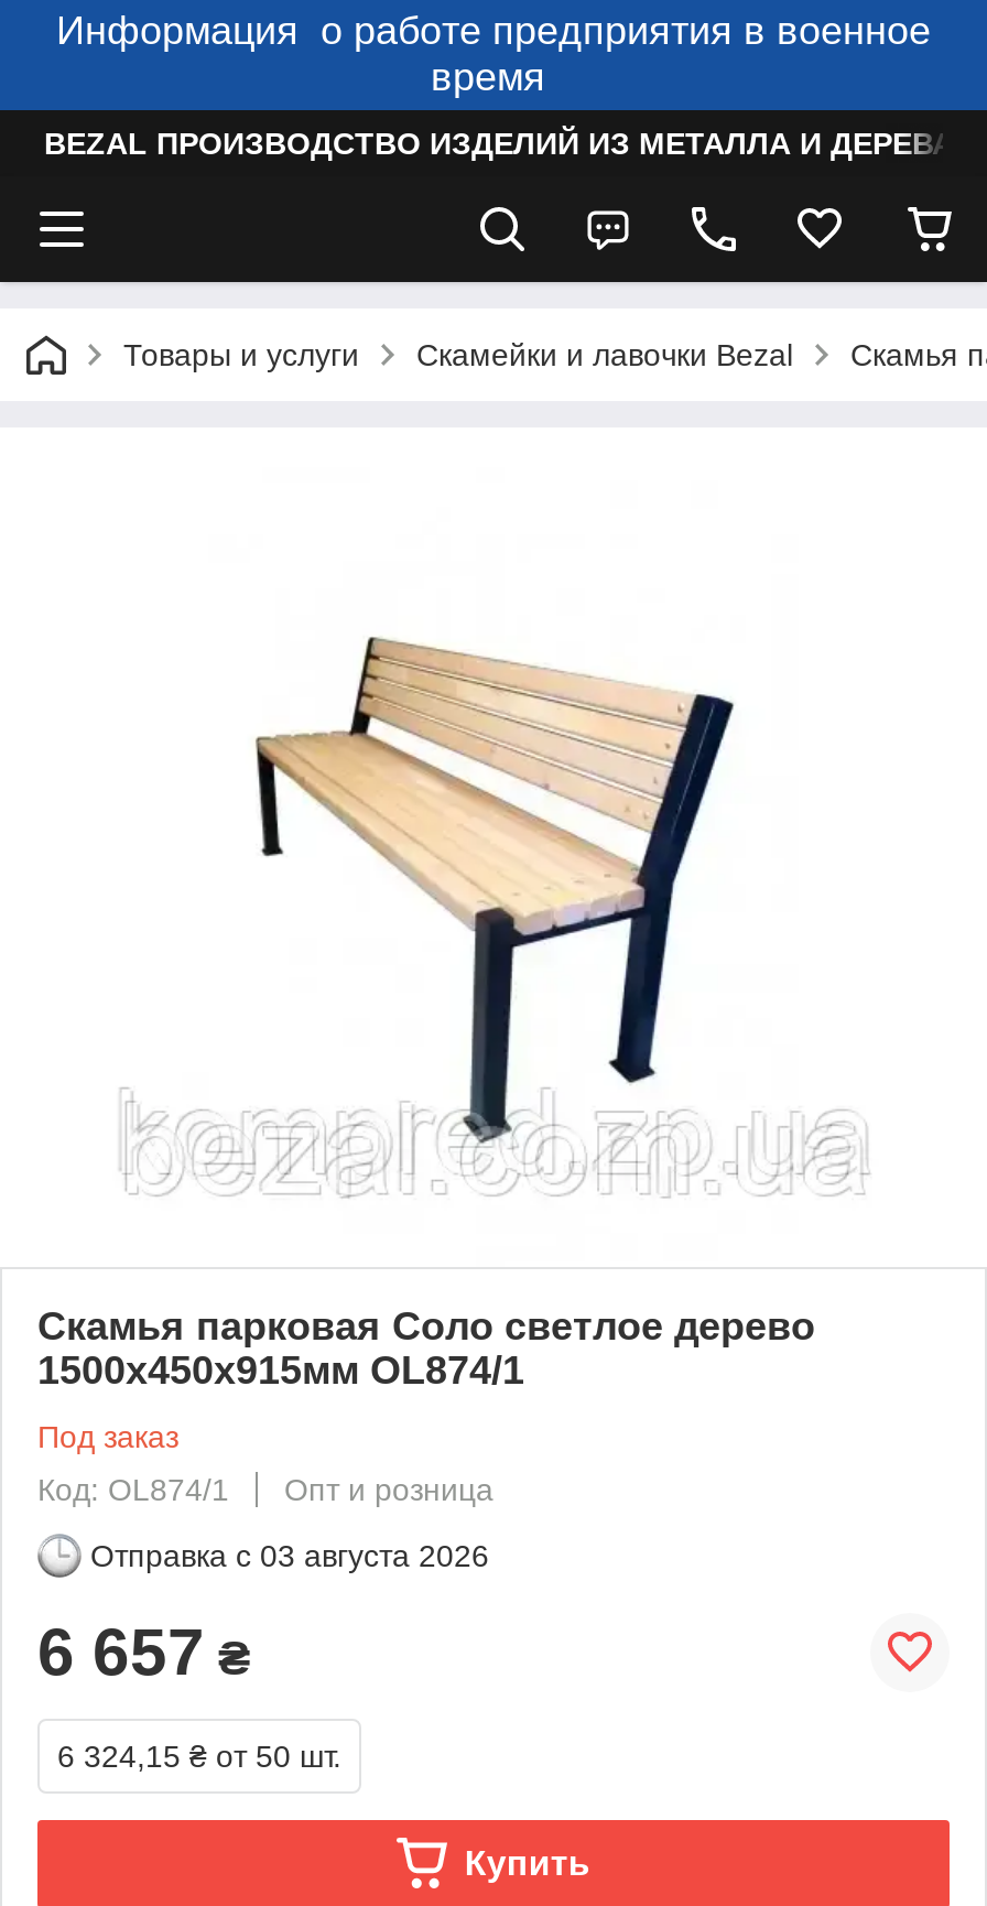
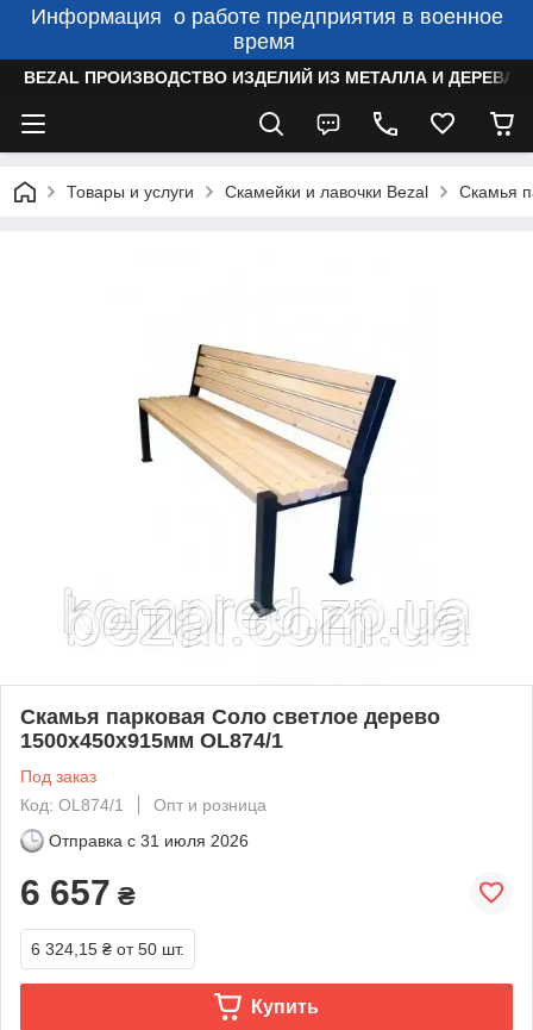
- Отправка с 03 августа 2026
+ Отправка с 31 июля 2026
